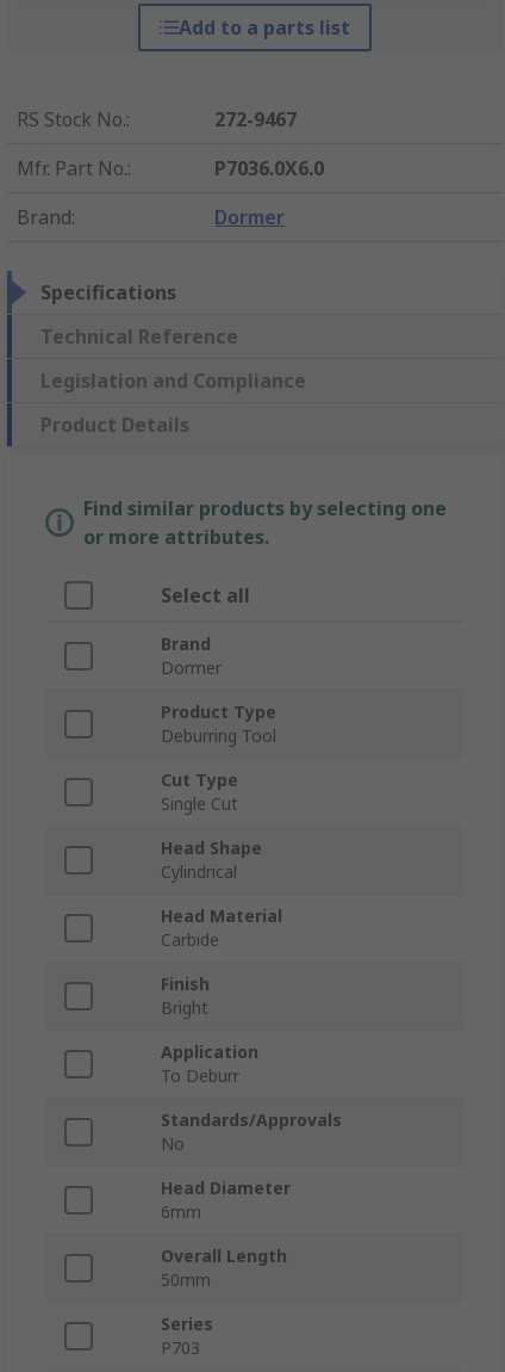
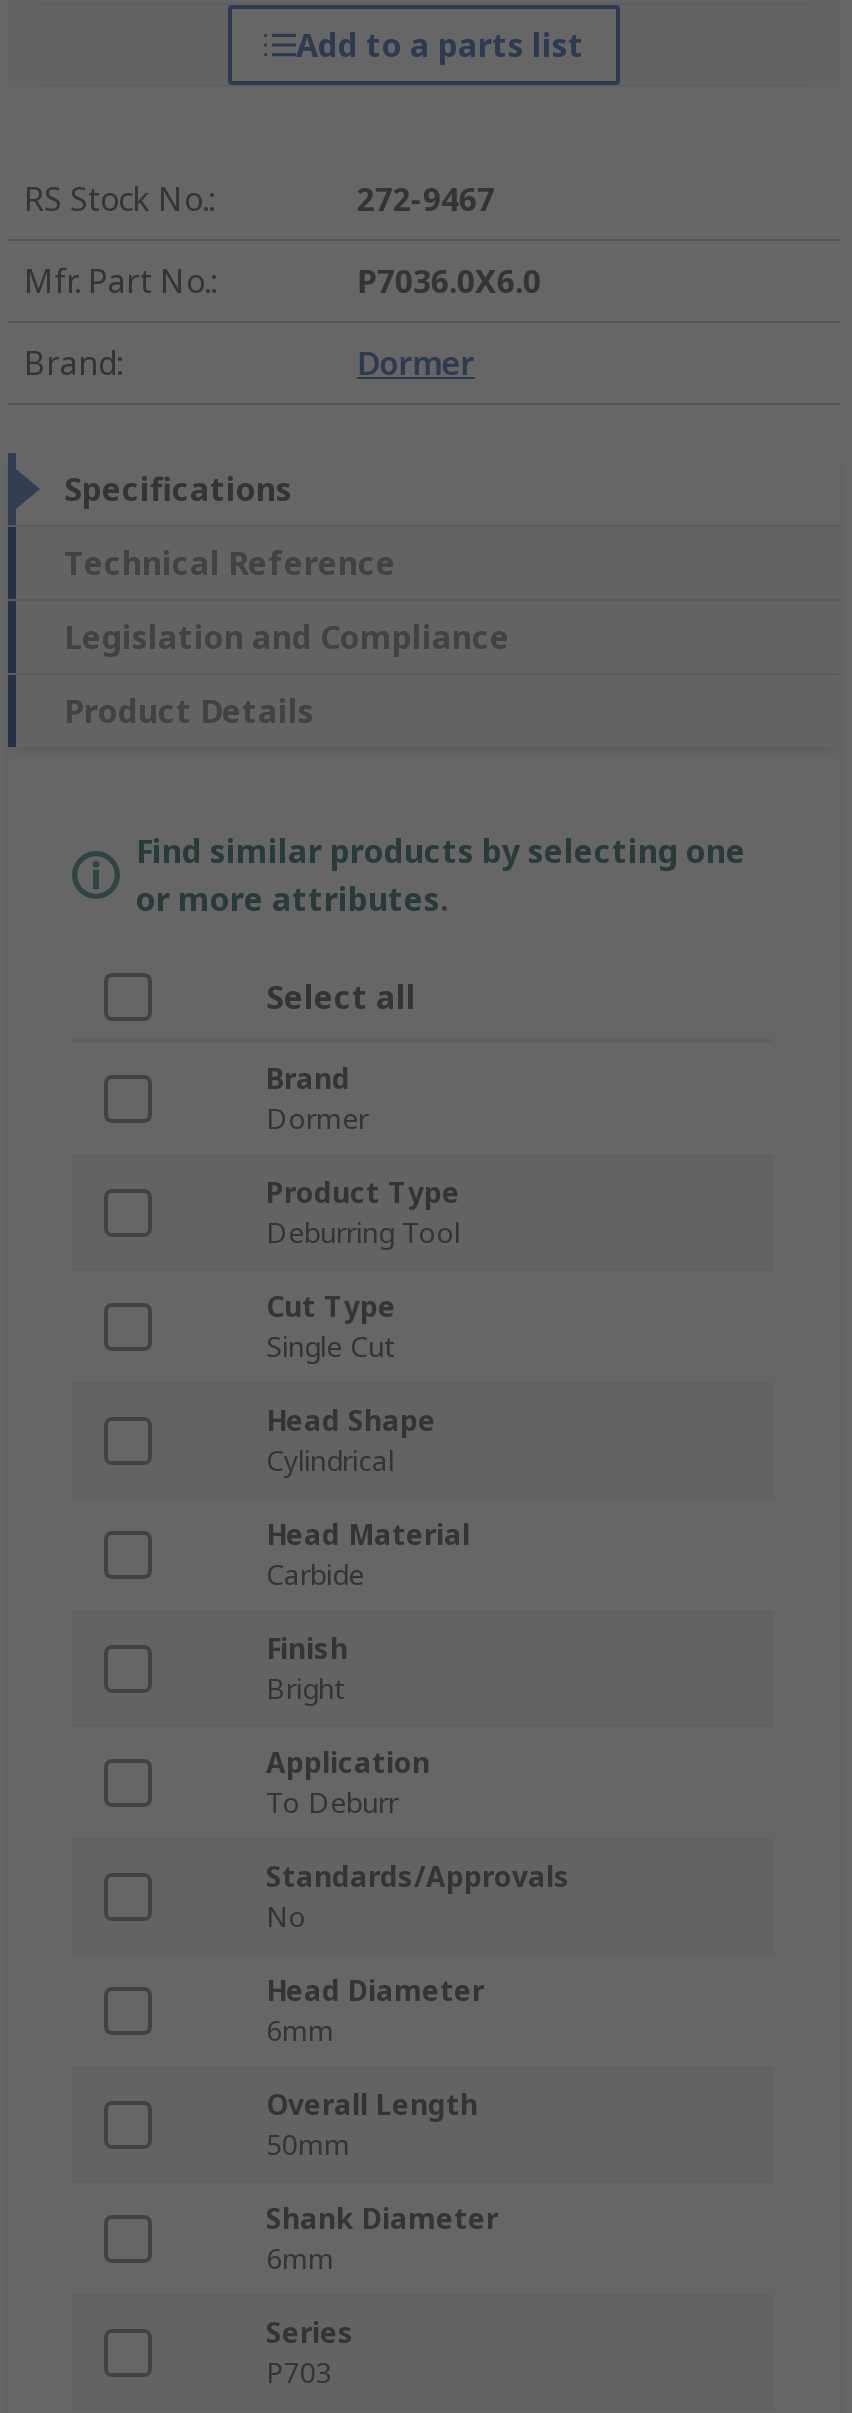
+ Shank Diameter
+ 6mm
